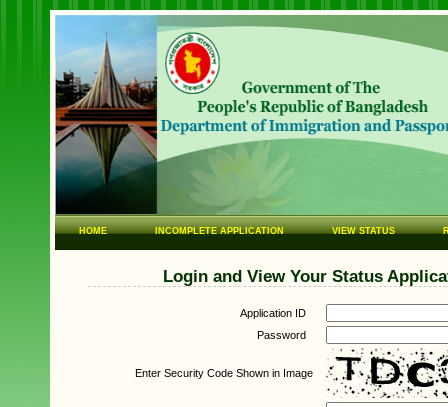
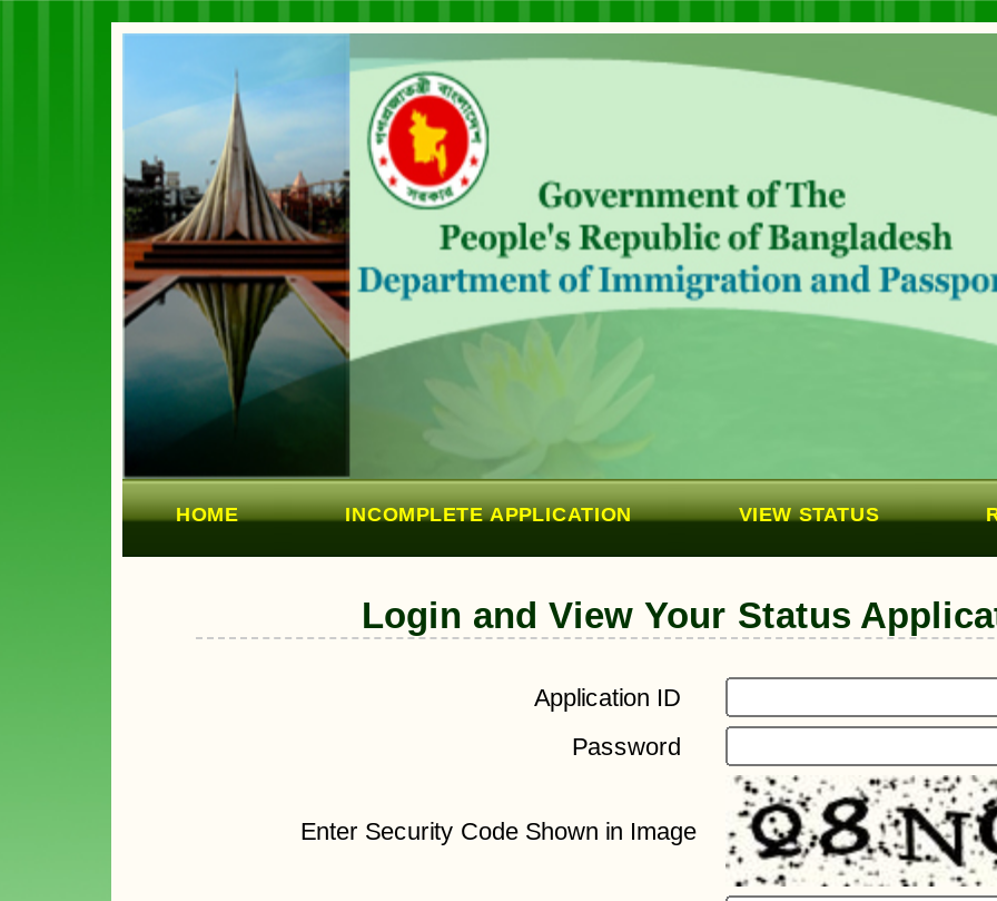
- [image]
+ [image]
